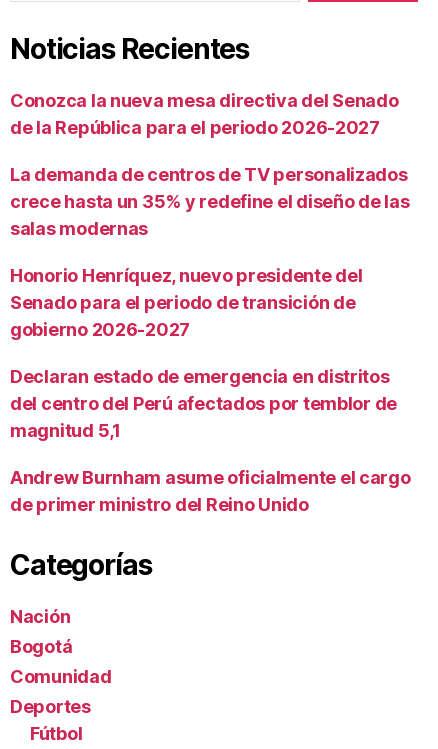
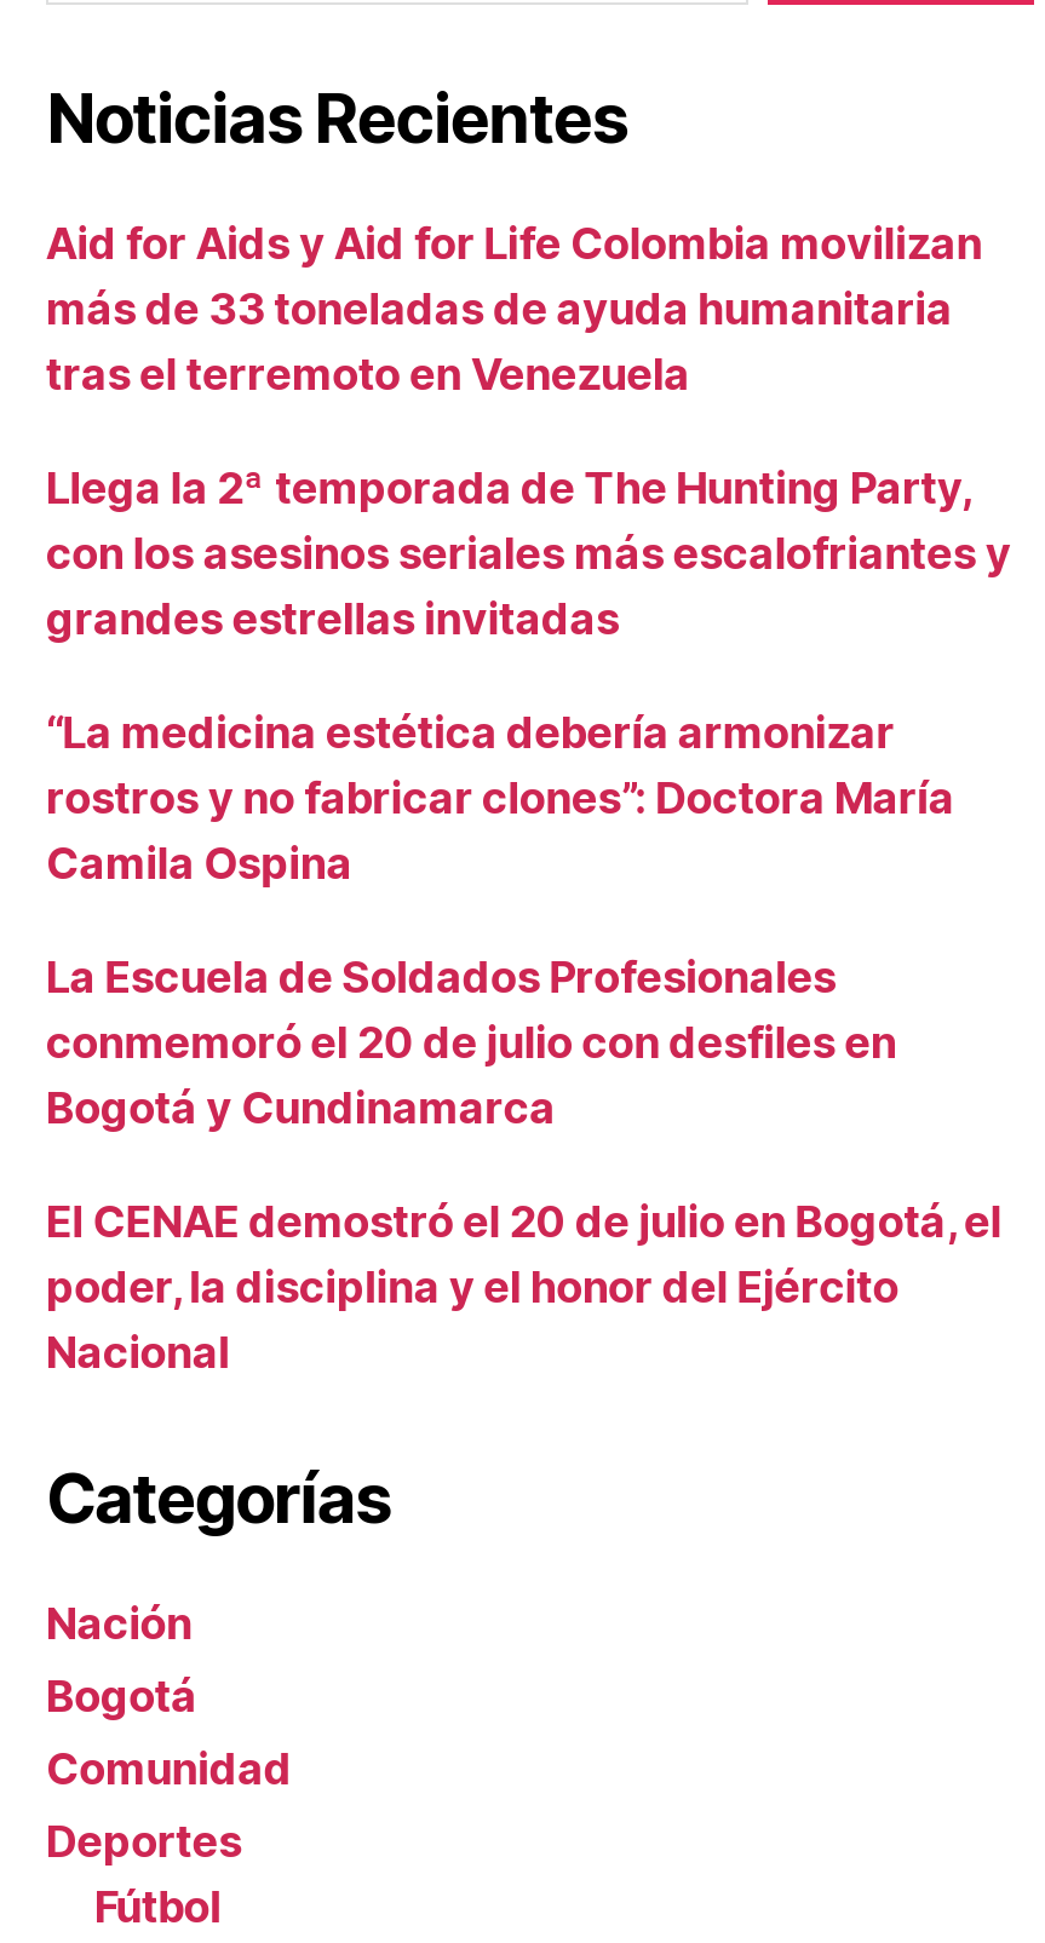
- Conozca la nueva mesa directiva del Senado
- de la República para el periodo 2026-2027
+ Aid for Aids y Aid for Life Colombia movilizan
+ más de 33 toneladas de ayuda humanitaria
+ tras el terremoto en Venezuela

- La demanda de centros de TV personalizados
- crece hasta un 35% y redefine el diseño de las
- salas modernas
+ Llega la 2ª temporada de The Hunting Party,
+ con los asesinos seriales más escalofriantes y
+ grandes estrellas invitadas

- Honorio Henríquez, nuevo presidente del
- Senado para el periodo de transición de
- gobierno 2026-2027
+ “La medicina estética debería armonizar
+ rostros y no fabricar clones”: Doctora María
+ Camila Ospina

- Declaran estado de emergencia en distritos
- del centro del Perú afectados por temblor de
- magnitud 5,1
+ La Escuela de Soldados Profesionales
+ conmemoró el 20 de julio con desfiles en
+ Bogotá y Cundinamarca

- Andrew Burnham asume oficialmente el cargo
- de primer ministro del Reino Unido
+ El CENAE demostró el 20 de julio en Bogotá, el
+ poder, la disciplina y el honor del Ejército
+ Nacional
